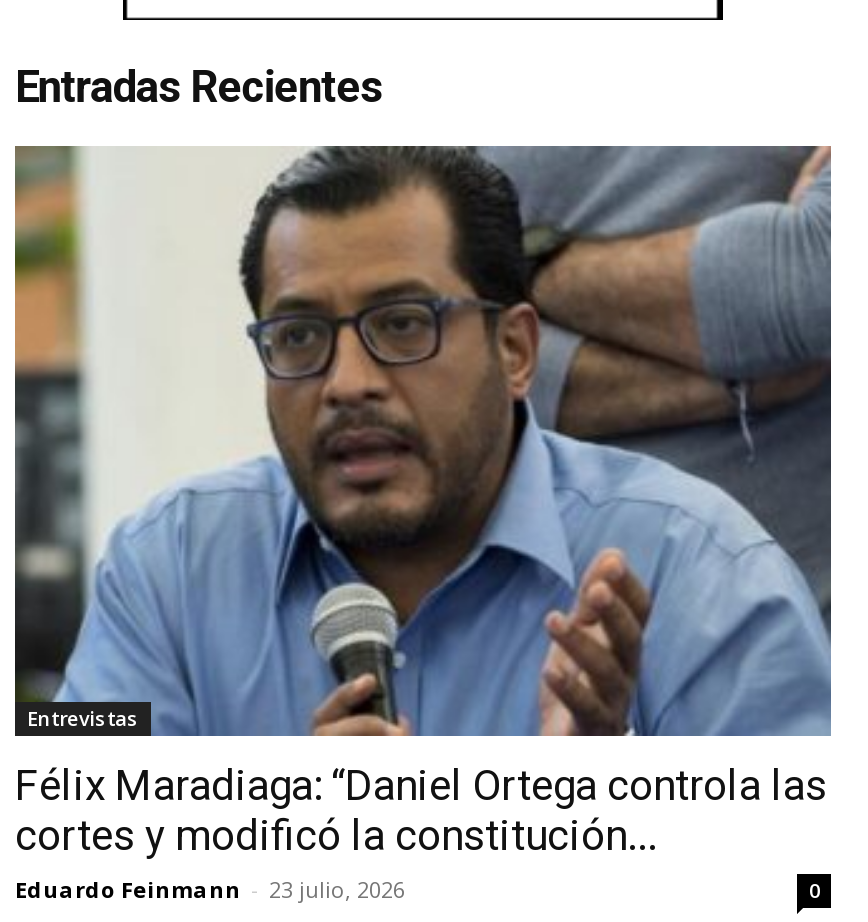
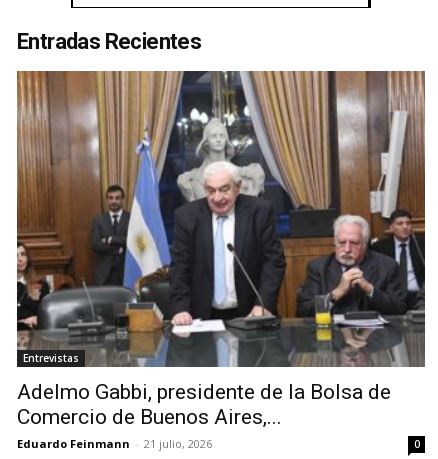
- [image]
- Félix Maradiaga: “Daniel Ortega controla las
- cortes y modificó la constitución...
- Eduardo Feinmann - 23 julio, 2026
+ [image]
+ Adelmo Gabbi, presidente de la Bolsa de
+ Comercio de Buenos Aires,...
+ Eduardo Feinmann - 21 julio, 2026
